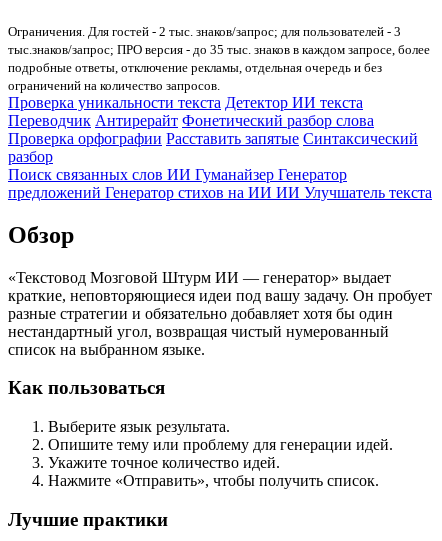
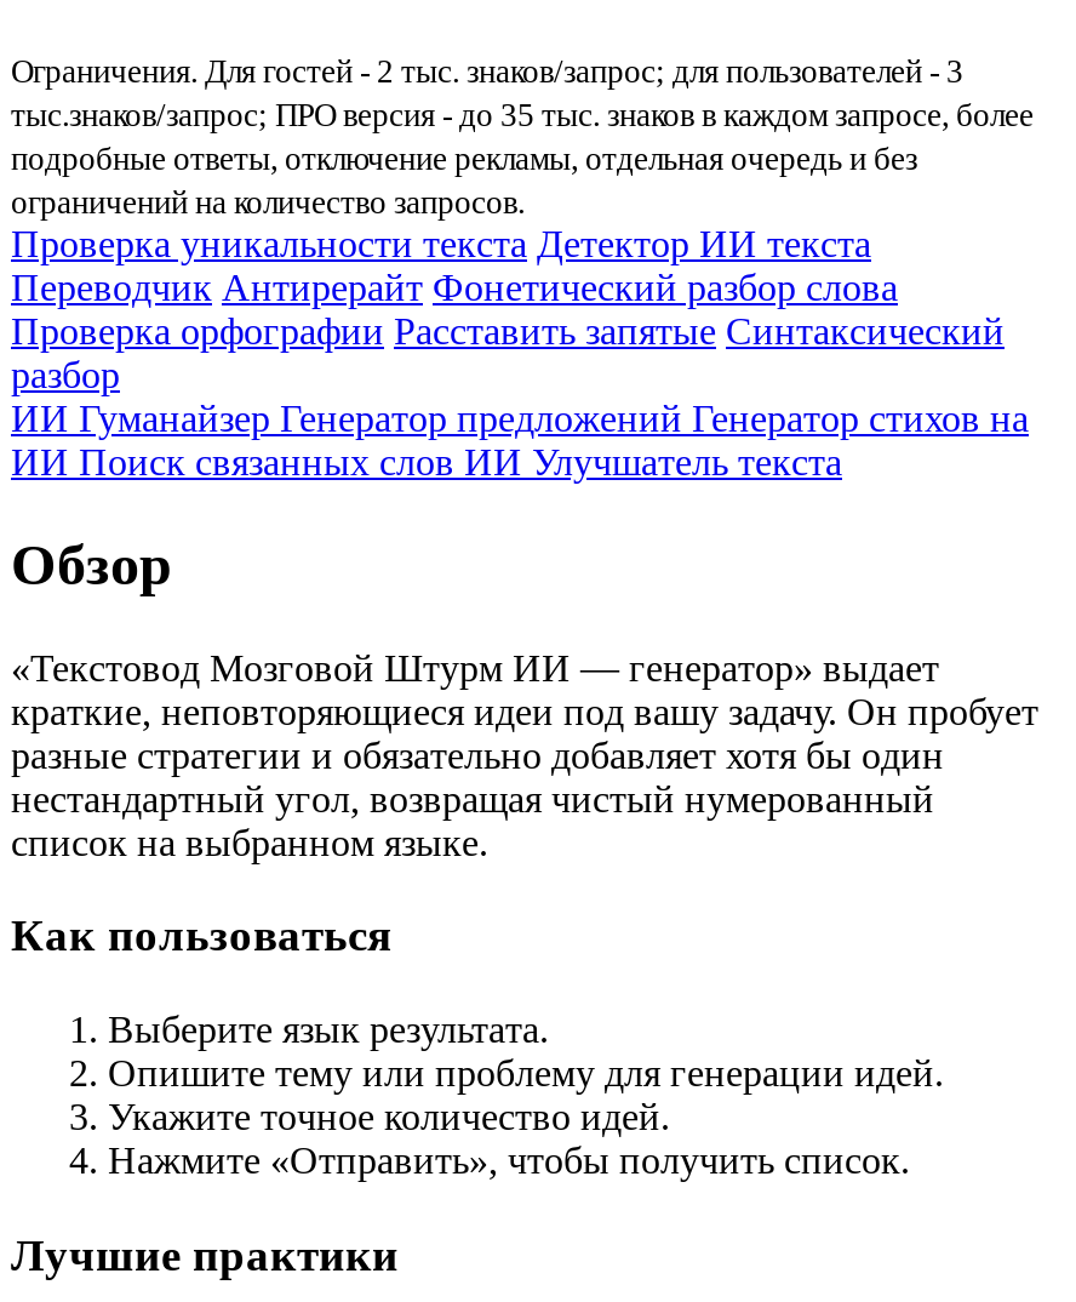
- Поиск связанных слов ИИ Гуманайзер Генератор
- предложений Генератор стихов на ИИ ИИ Улучшатель текста
+ ИИ Гуманайзер Генератор предложений Генератор стихов на
+ ИИ Поиск связанных слов ИИ Улучшатель текста
